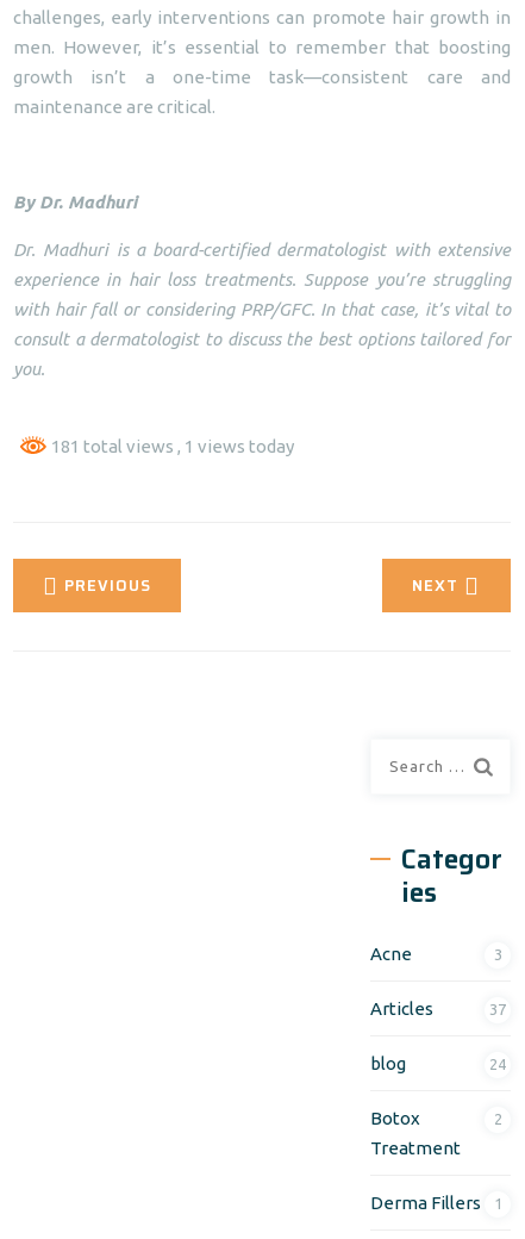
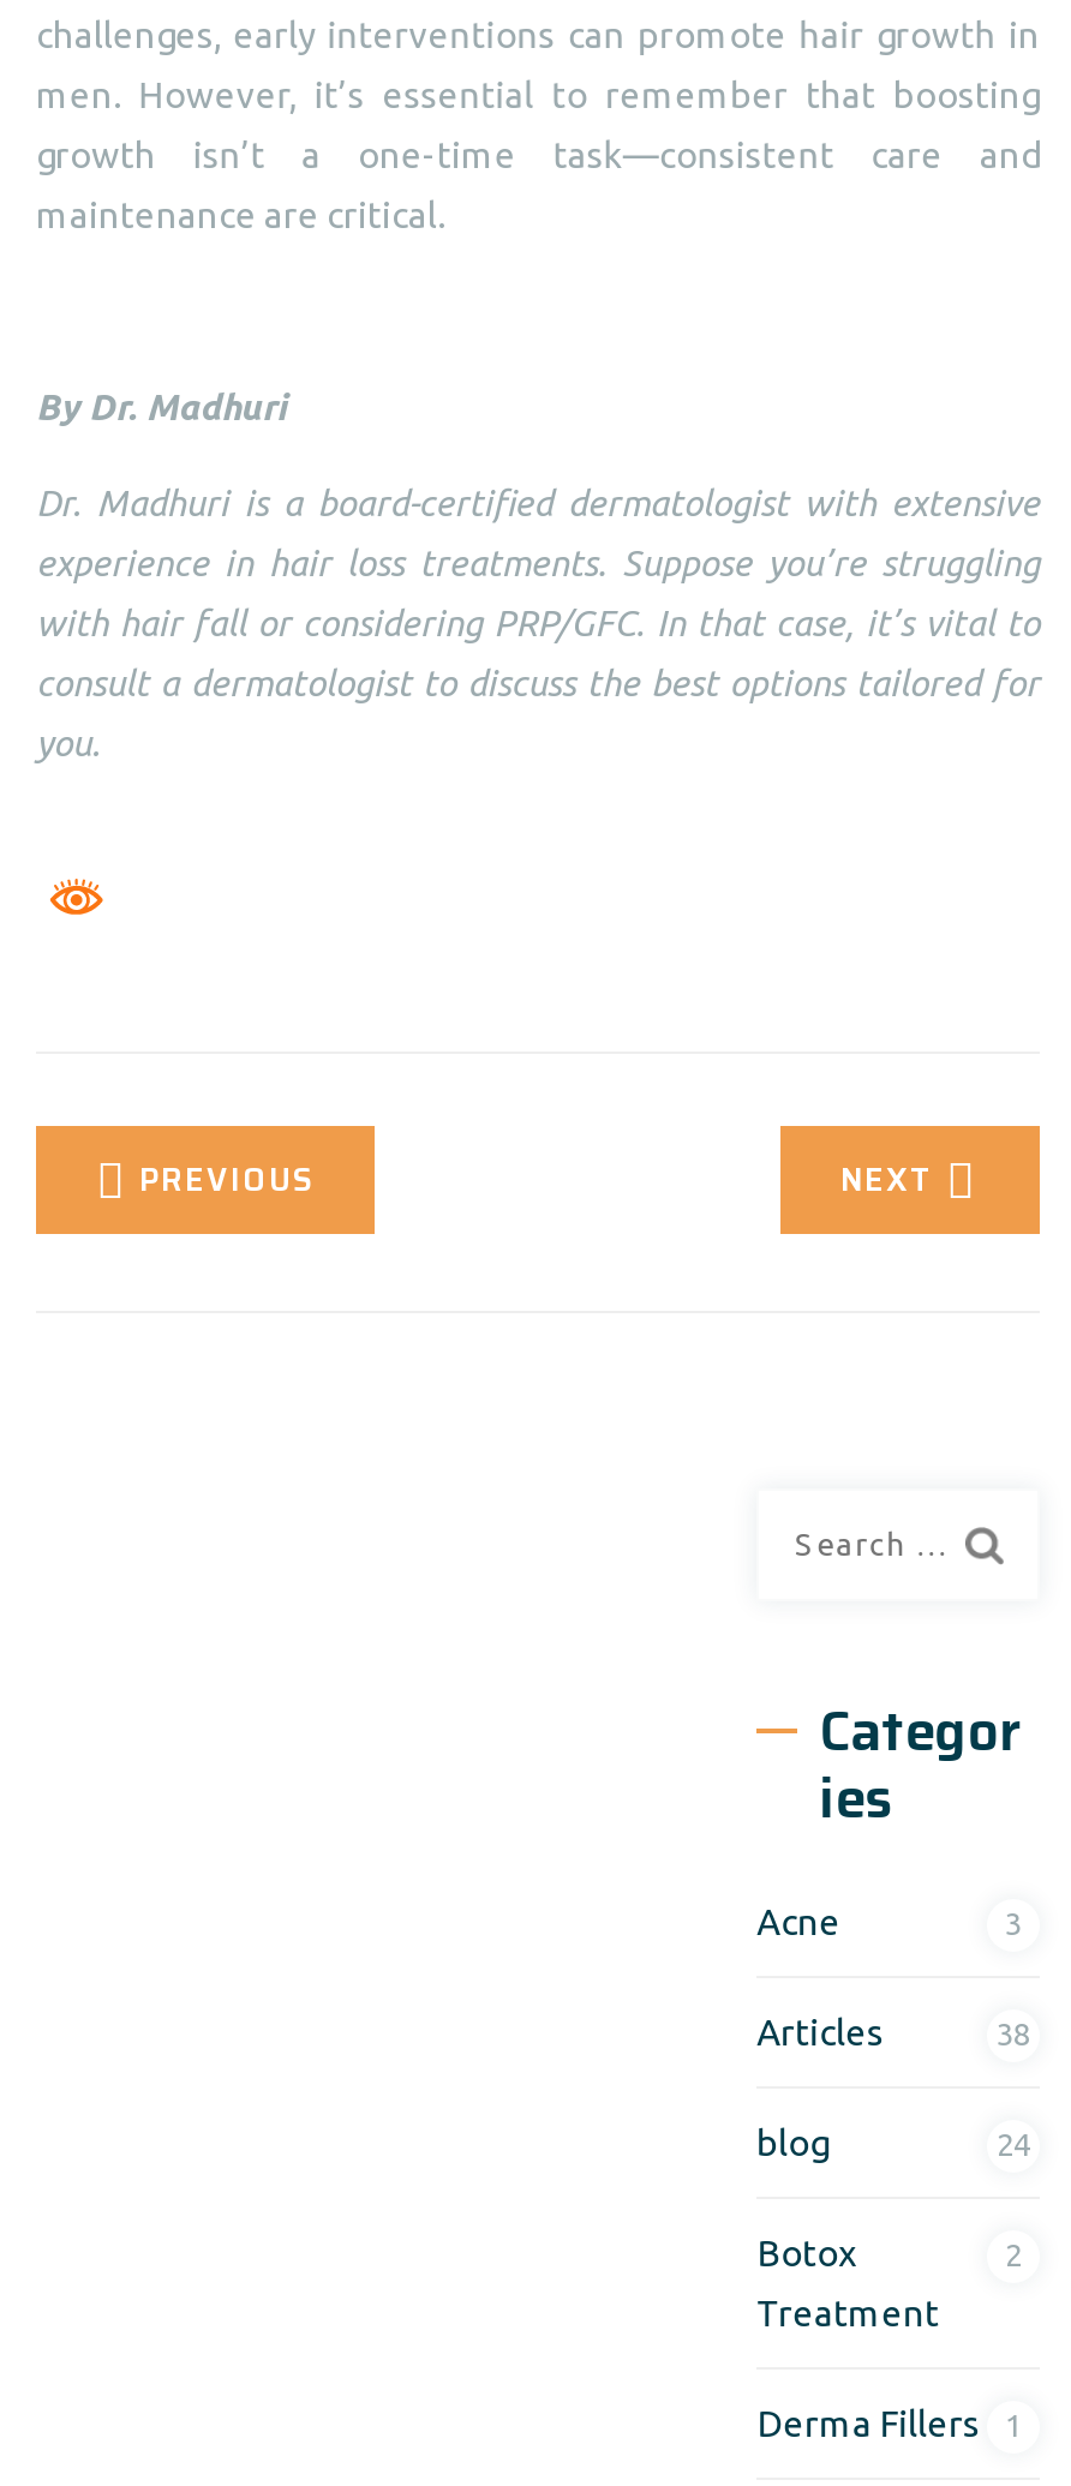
- 181 total views, 1 views today

- 37
+ 38
